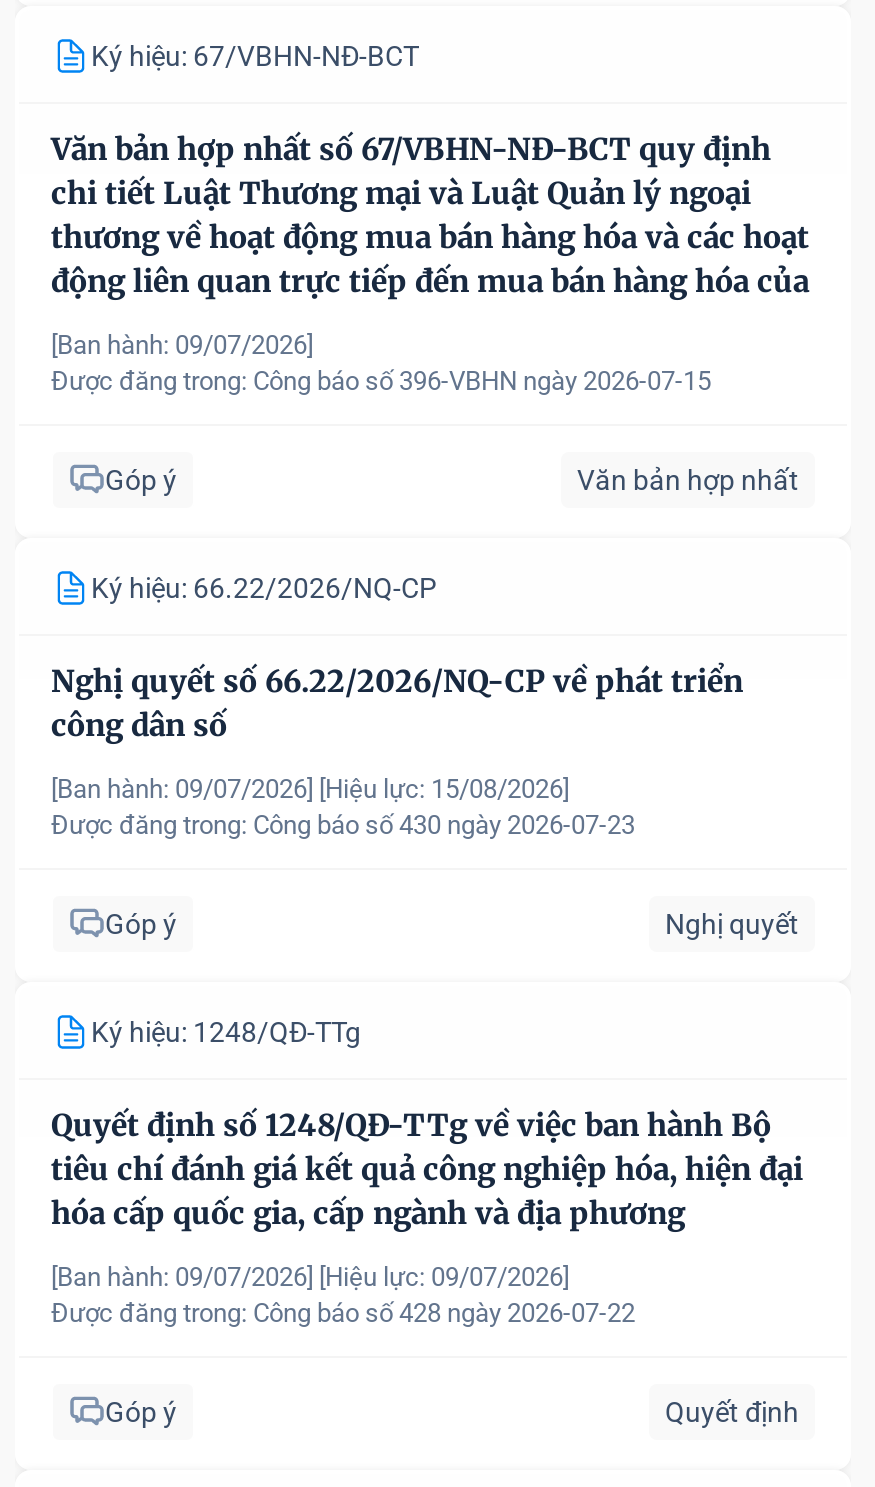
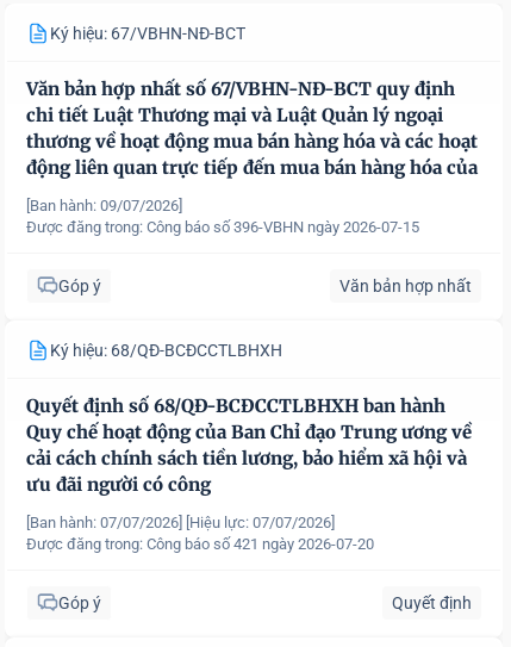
- Ký hiệu: 66.22/2026/NQ-CP
- Nghị quyết số 66.22/2026/NQ-CP về phát triển
- công dân số
- [Ban hành: 09/07/2026] [Hiệu lực: 15/08/2026]
- Được đăng trong: Công báo số 430 ngày 2026-07-23
- Góp ý
- Nghị quyết
- Ký hiệu: 1248/QĐ-TTg
- Quyết định số 1248/QĐ-TTg về việc ban hành Bộ
- tiêu chí đánh giá kết quả công nghiệp hóa, hiện đại
- hóa cấp quốc gia, cấp ngành và địa phương
- [Ban hành: 09/07/2026] [Hiệu lực: 09/07/2026]
- Được đăng trong: Công báo số 428 ngày 2026-07-22
+ Ký hiệu: 68/QĐ-BCĐCCTLBHXH
+ Quyết định số 68/QĐ-BCĐCCTLBHXH ban hành
+ Quy chế hoạt động của Ban Chỉ đạo Trung ương về
+ cải cách chính sách tiền lương, bảo hiểm xã hội và
+ ưu đãi người có công
+ [Ban hành: 07/07/2026] [Hiệu lực: 07/07/2026]
+ Được đăng trong: Công báo số 421 ngày 2026-07-20
